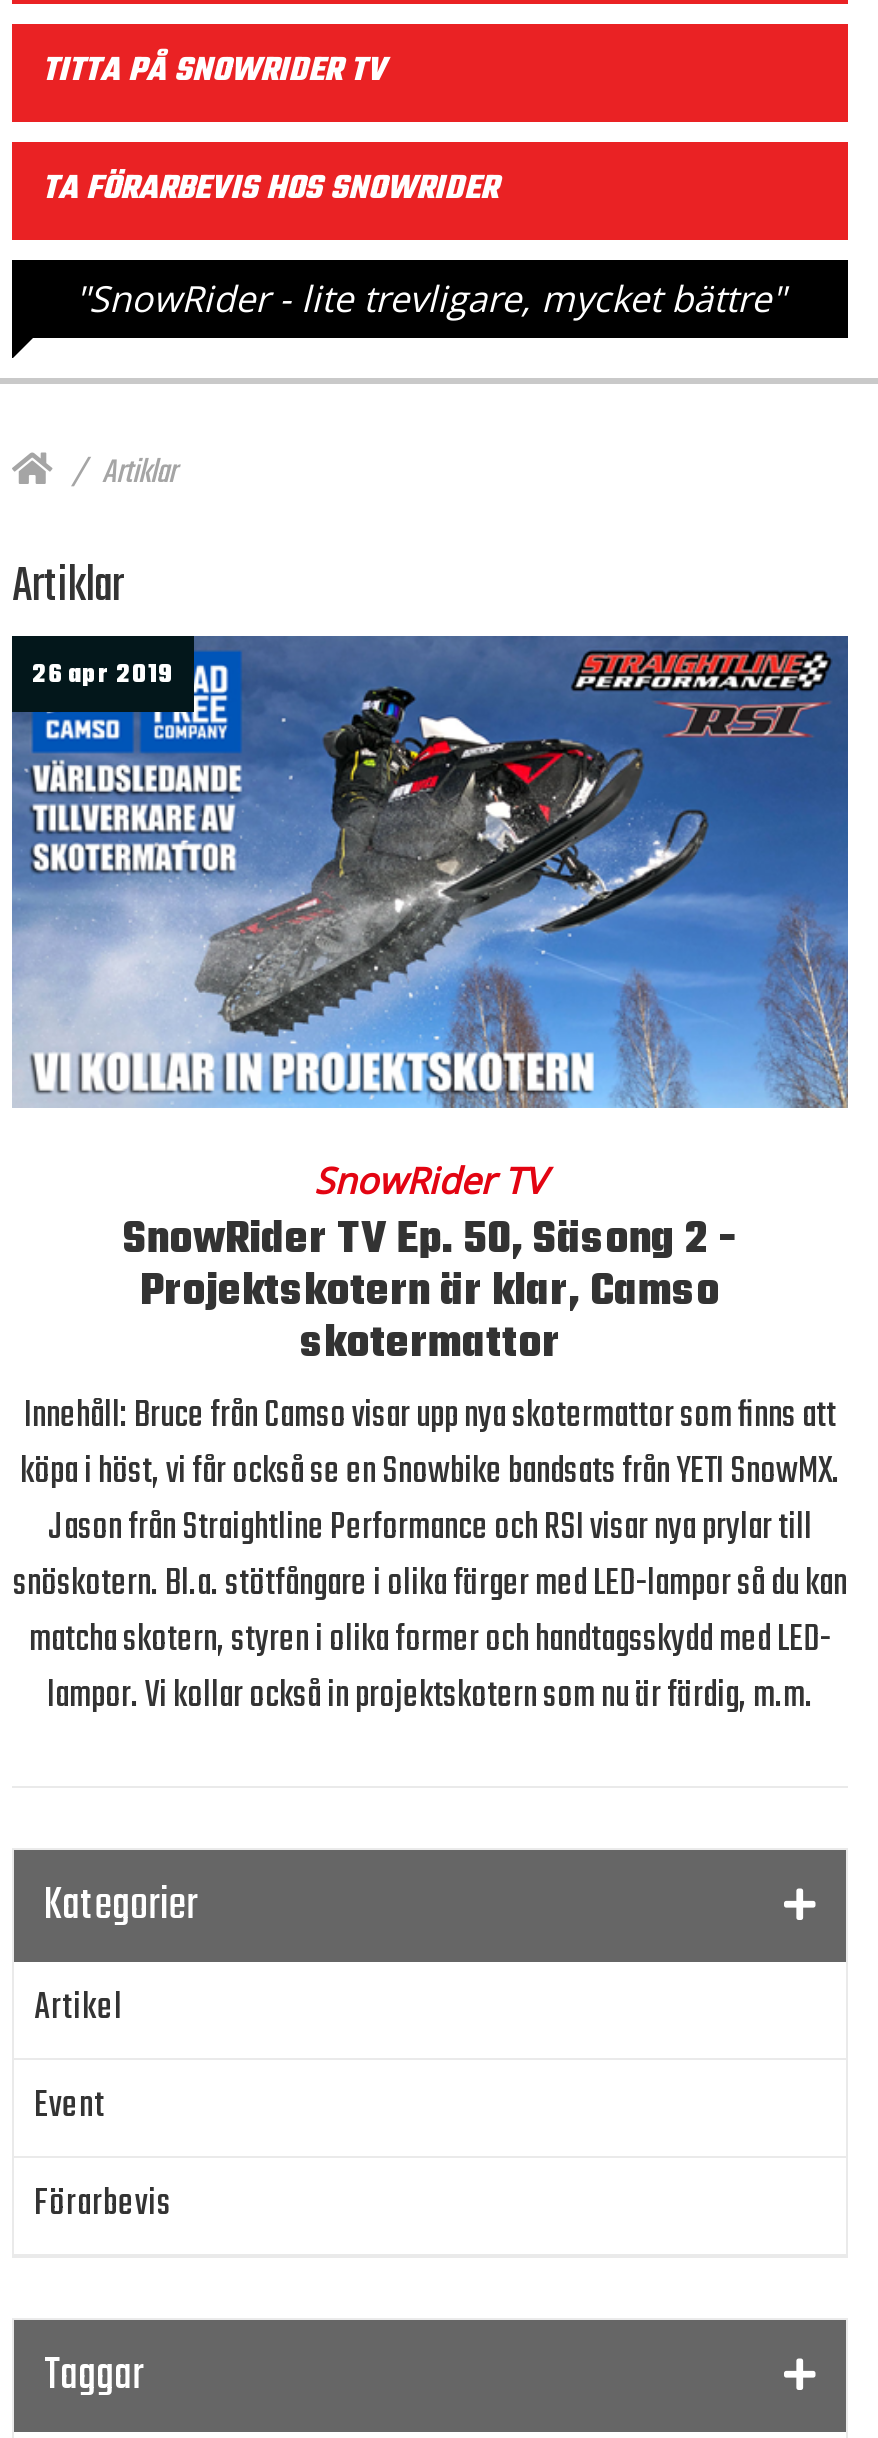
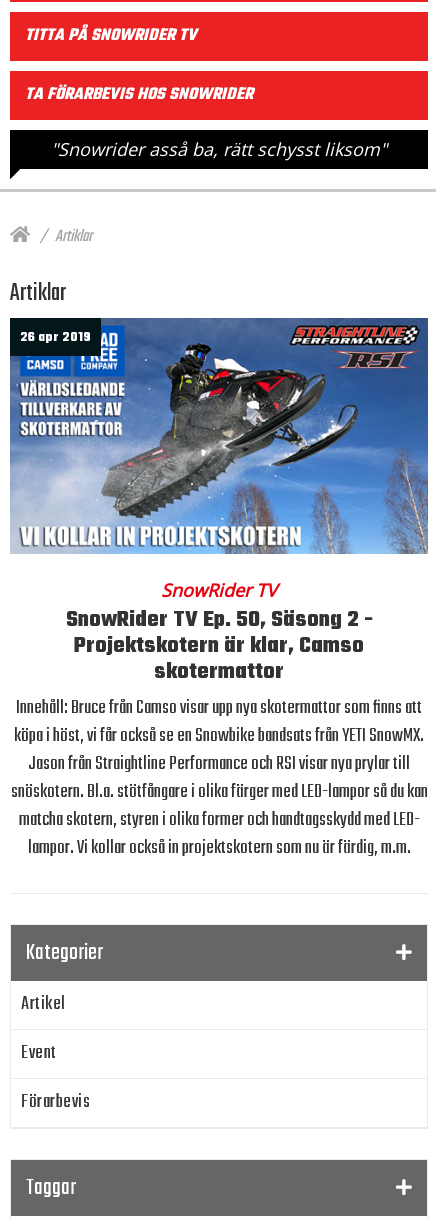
- "SnowRider - lite trevligare, mycket bättre"
+ "Snowrider asså ba, rätt schysst liksom"
